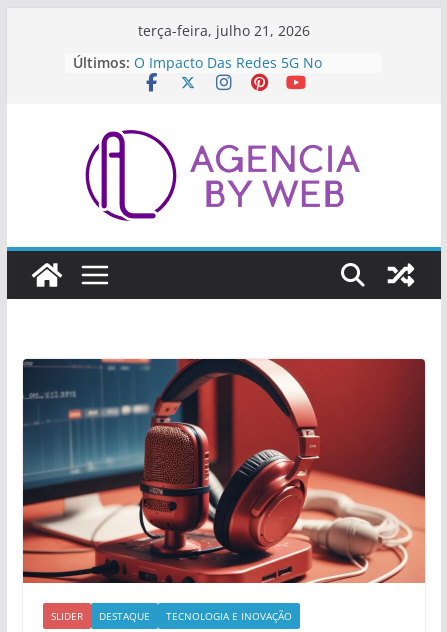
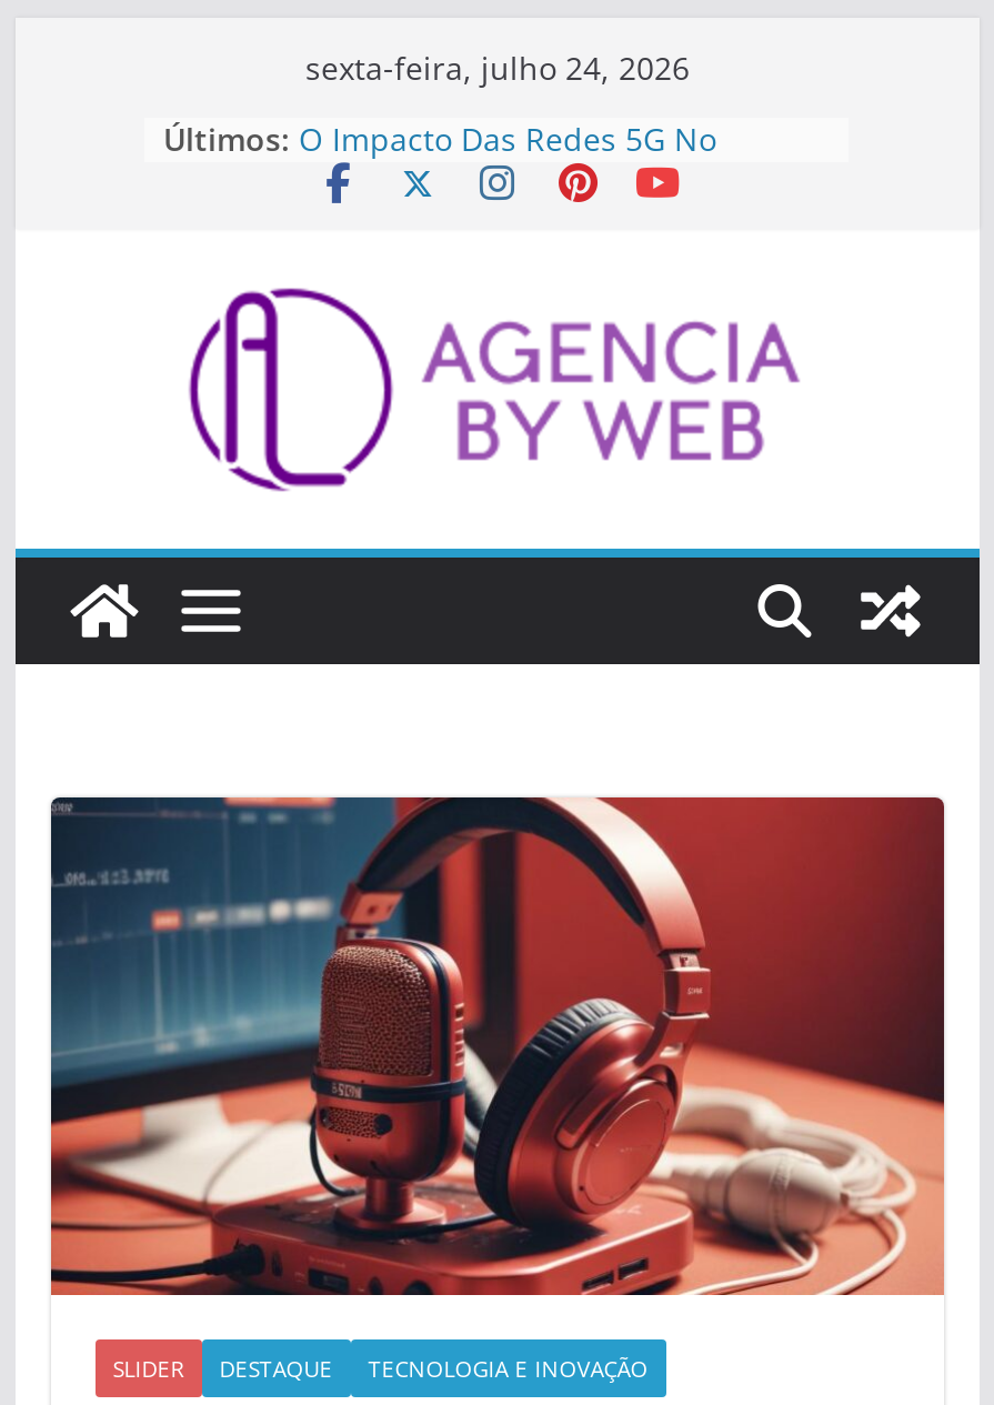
- terça-feira, julho 21, 2026
+ sexta-feira, julho 24, 2026
